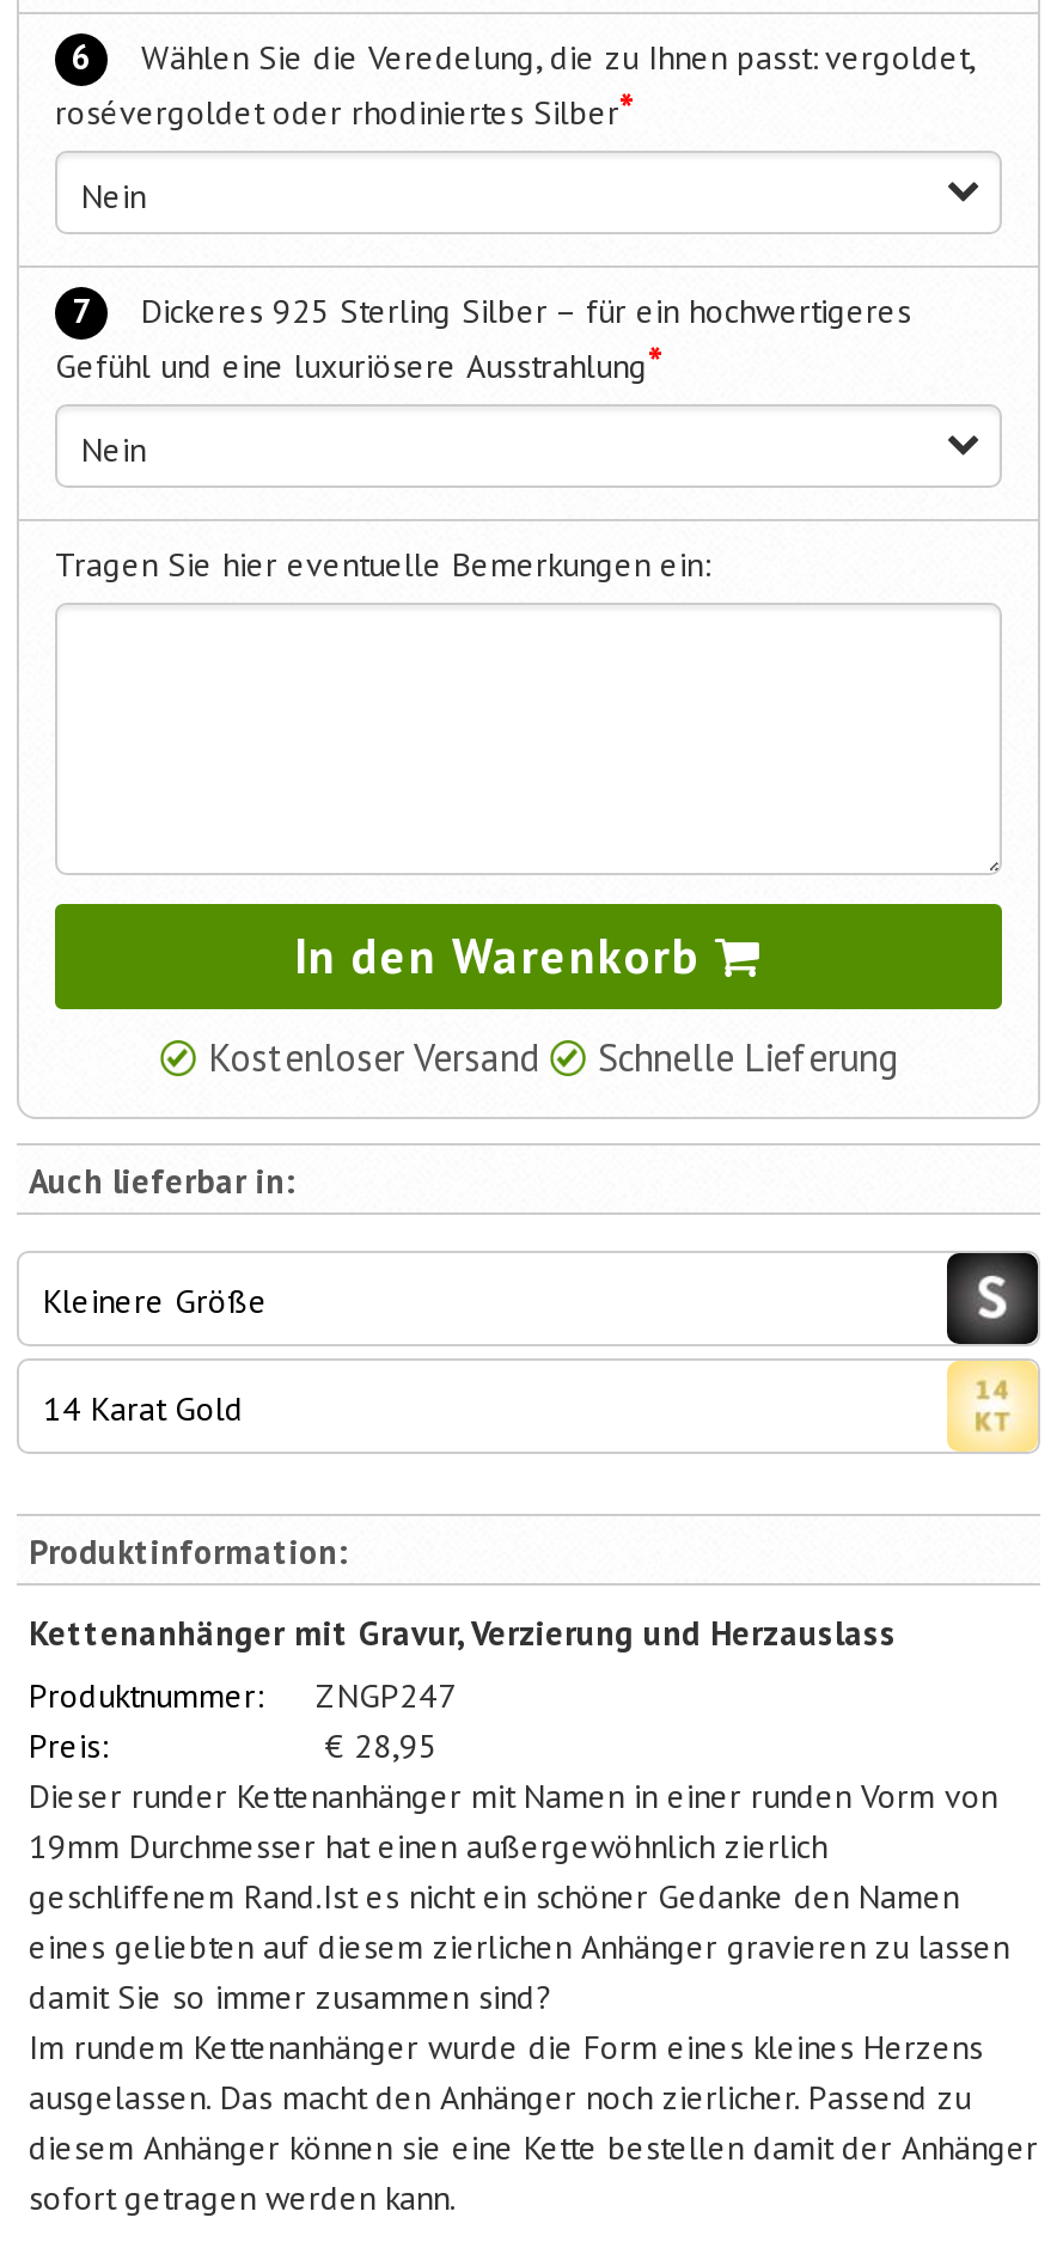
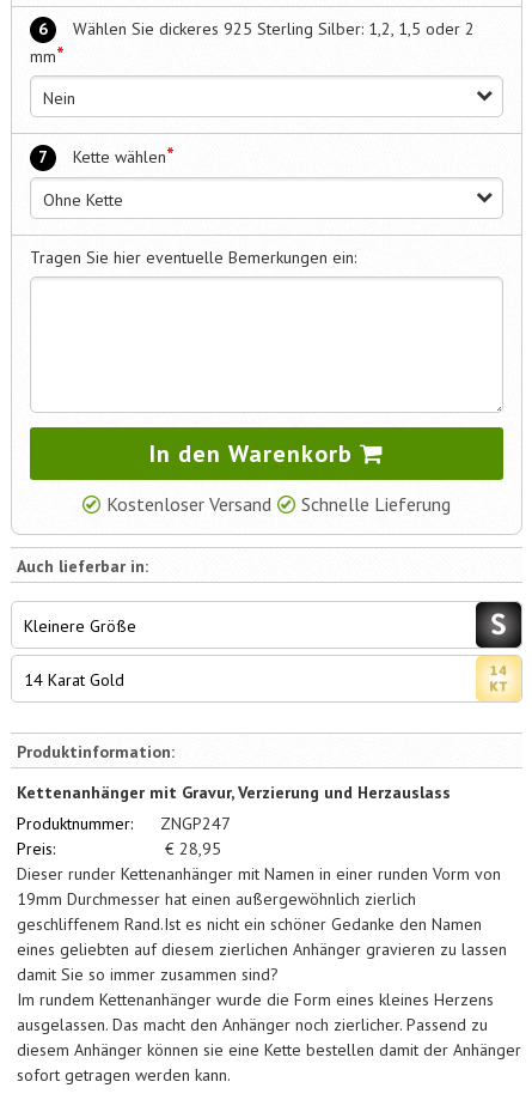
- Wählen Sie die Veredelung, die zu Ihnen passt: vergoldet,
- rosévergoldet oder rhodiniertes Silber*
+ Wählen Sie dickeres 925 Sterling Silber: 1,2, 1,5 oder 2
+ mm*

- Dickeres 925 Sterling Silber – für ein hochwertigeres
- Gefühl und eine luxuriösere Ausstrahlung*
+ Kette wählen*

- Nein
+ Ohne Kette
